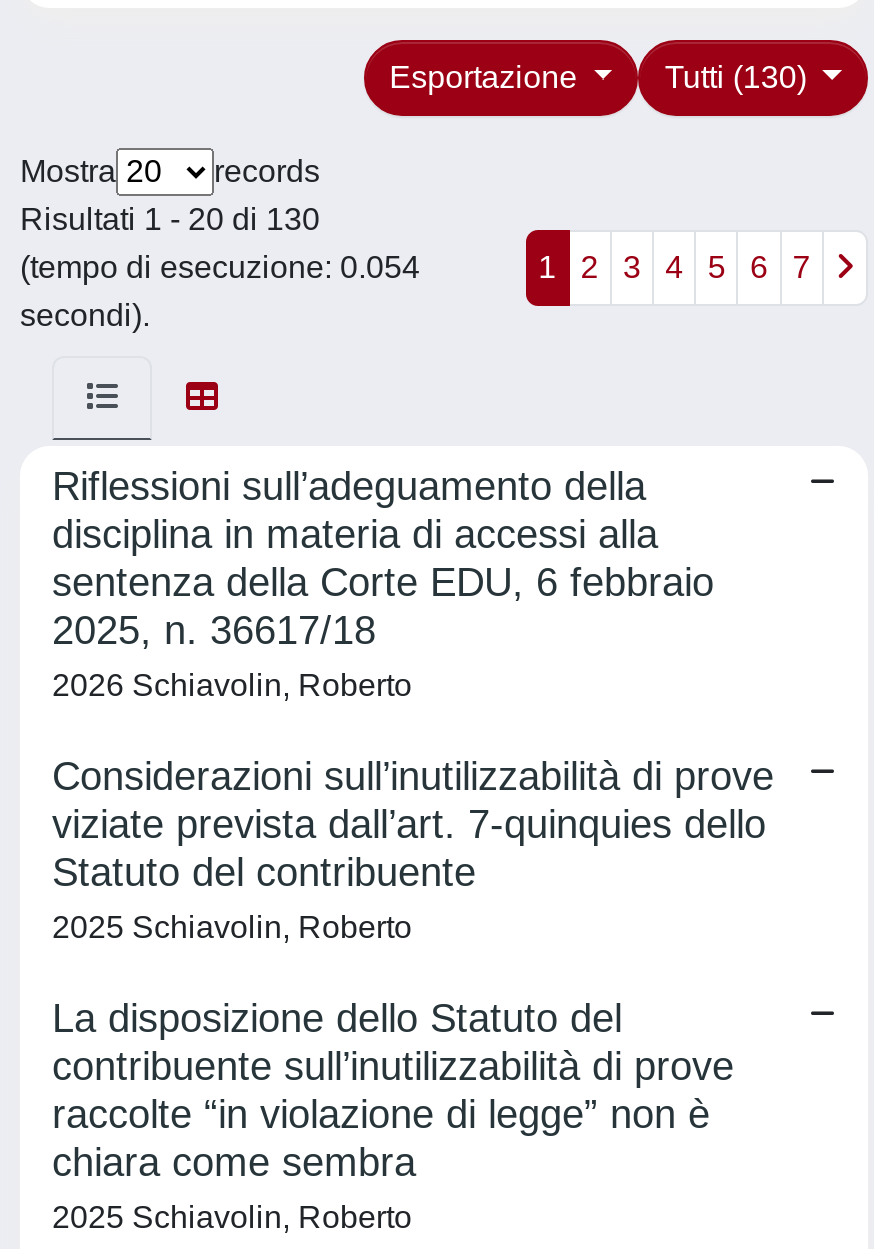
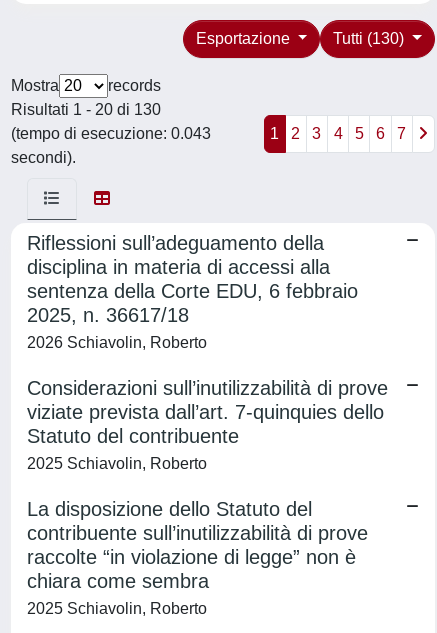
- (tempo di esecuzione: 0.054
+ (tempo di esecuzione: 0.043
